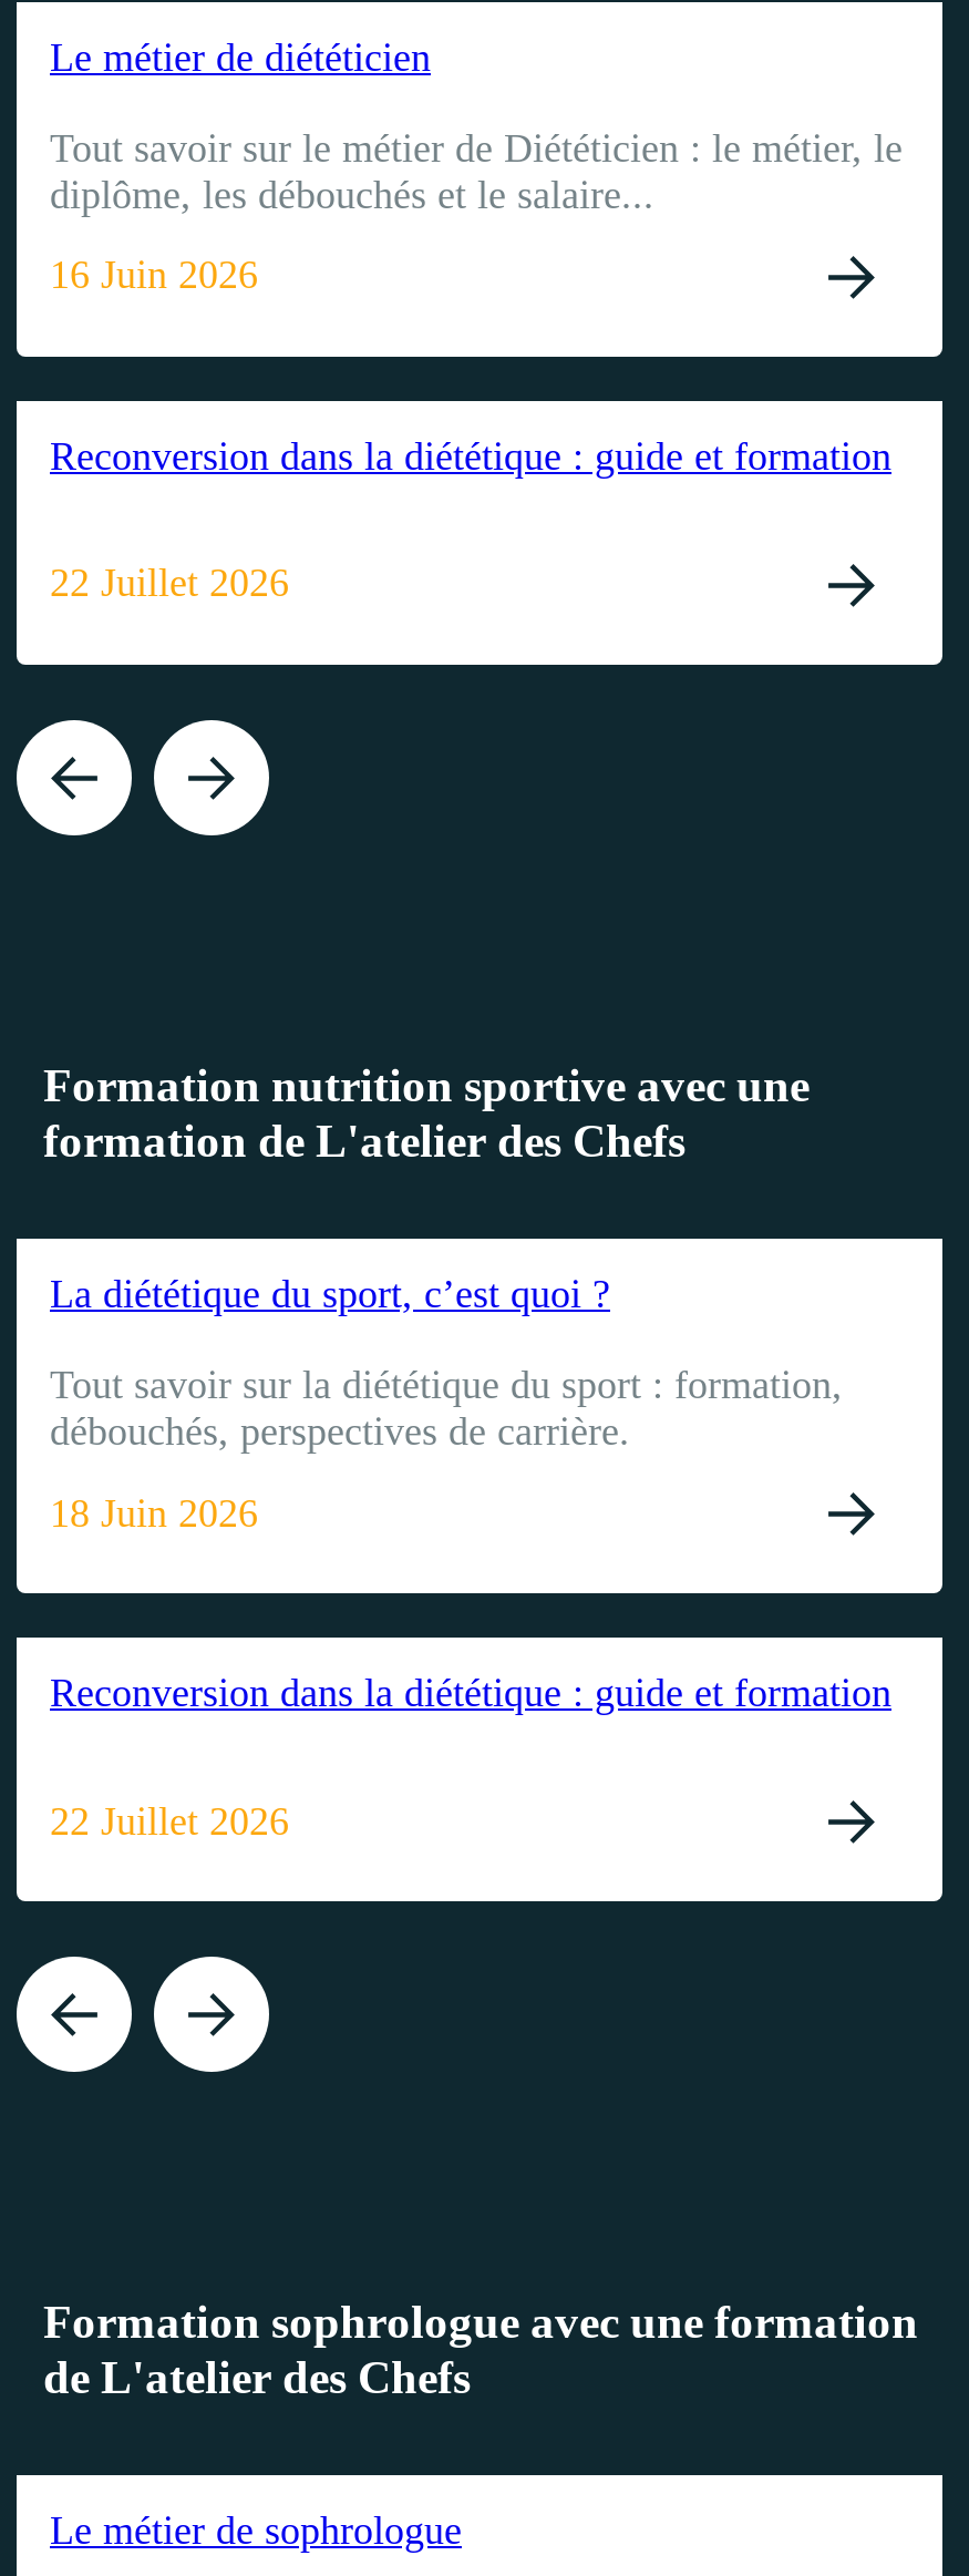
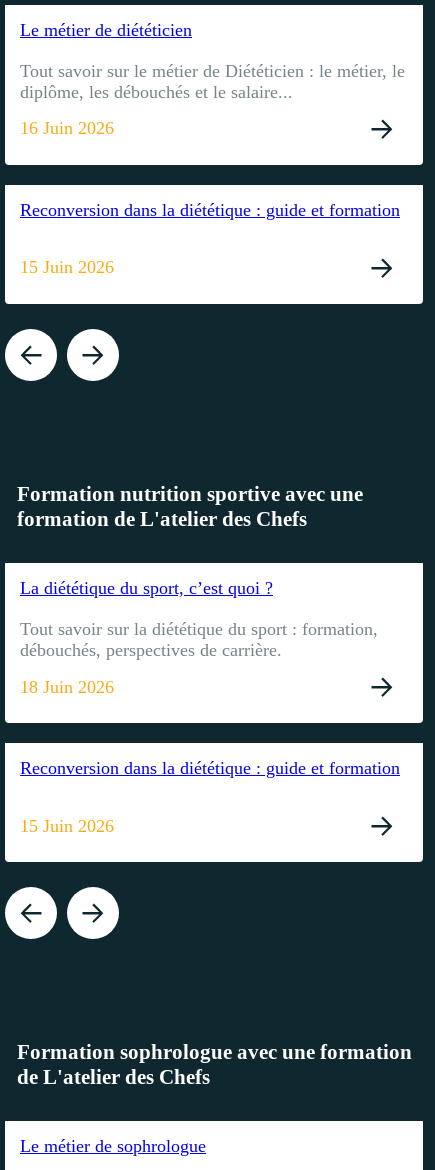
- 22 Juillet 2026
+ 15 Juin 2026

- 22 Juillet 2026
+ 15 Juin 2026
